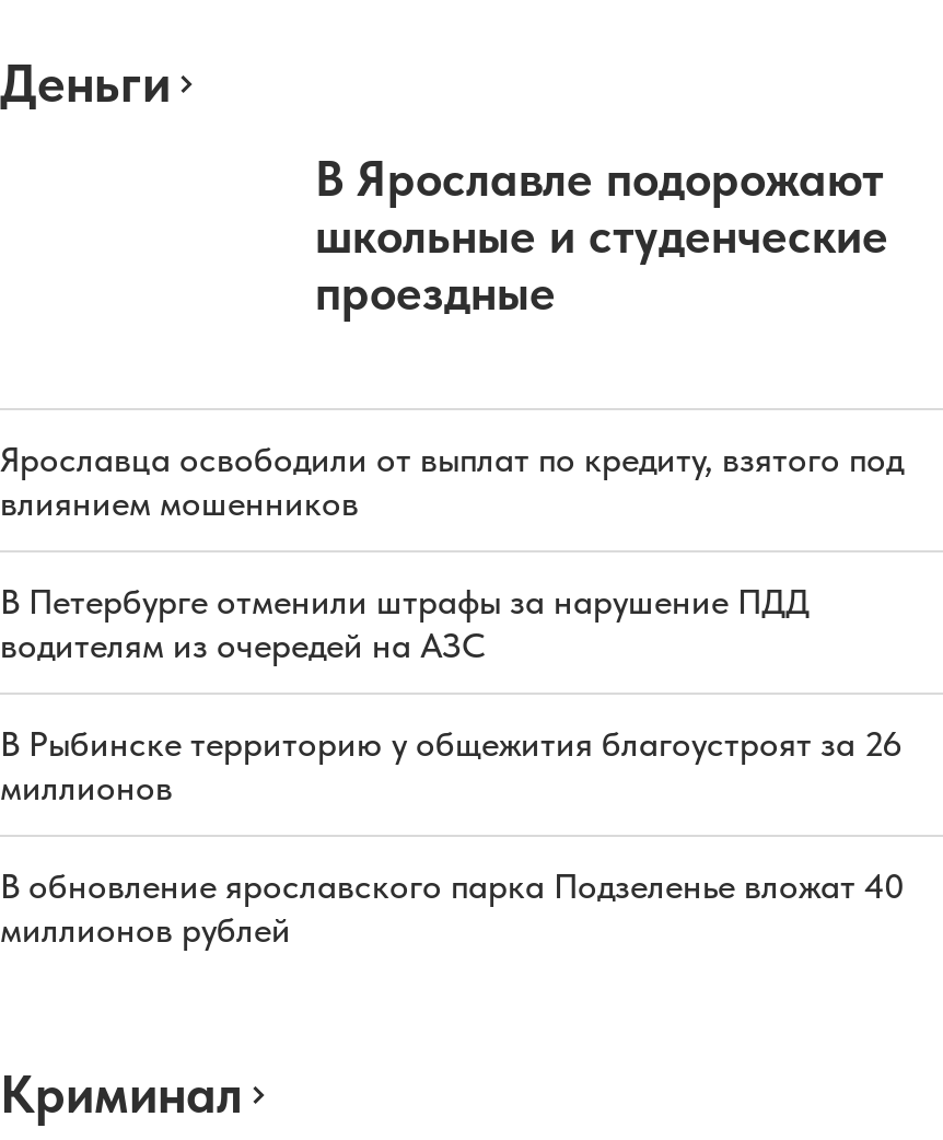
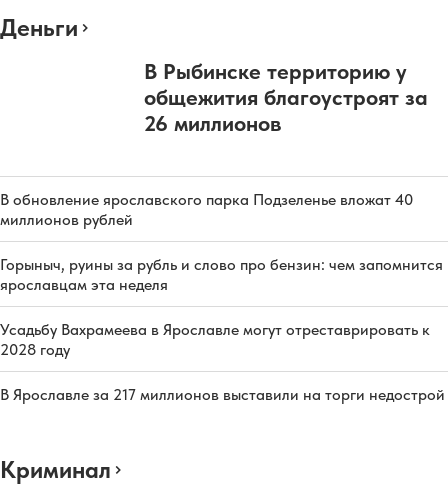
- В Ярославле подорожают
- школьные и студенческие
- проездные
- Ярославца освободили от выплат по кредиту, взятого под
- влиянием мошенников
- В Петербурге отменили штрафы за нарушение ПДД
- водителям из очередей на АЗС
- В Рыбинске территорию у общежития благоустроят за 26
- миллионов
+ В Рыбинске территорию у
+ общежития благоустроят за
+ 26 миллионов

moved up: В обновление ярославского парка Подзеленье вложат 40 | миллионов рублей

+ Горыныч, руины за рубль и слово про бензин: чем запомнится
+ ярославцам эта неделя
+ Усадьбу Вахрамеева в Ярославле могут отреставрировать к
+ 2028 году
+ В Ярославле за 217 миллионов выставили на торги недострой
